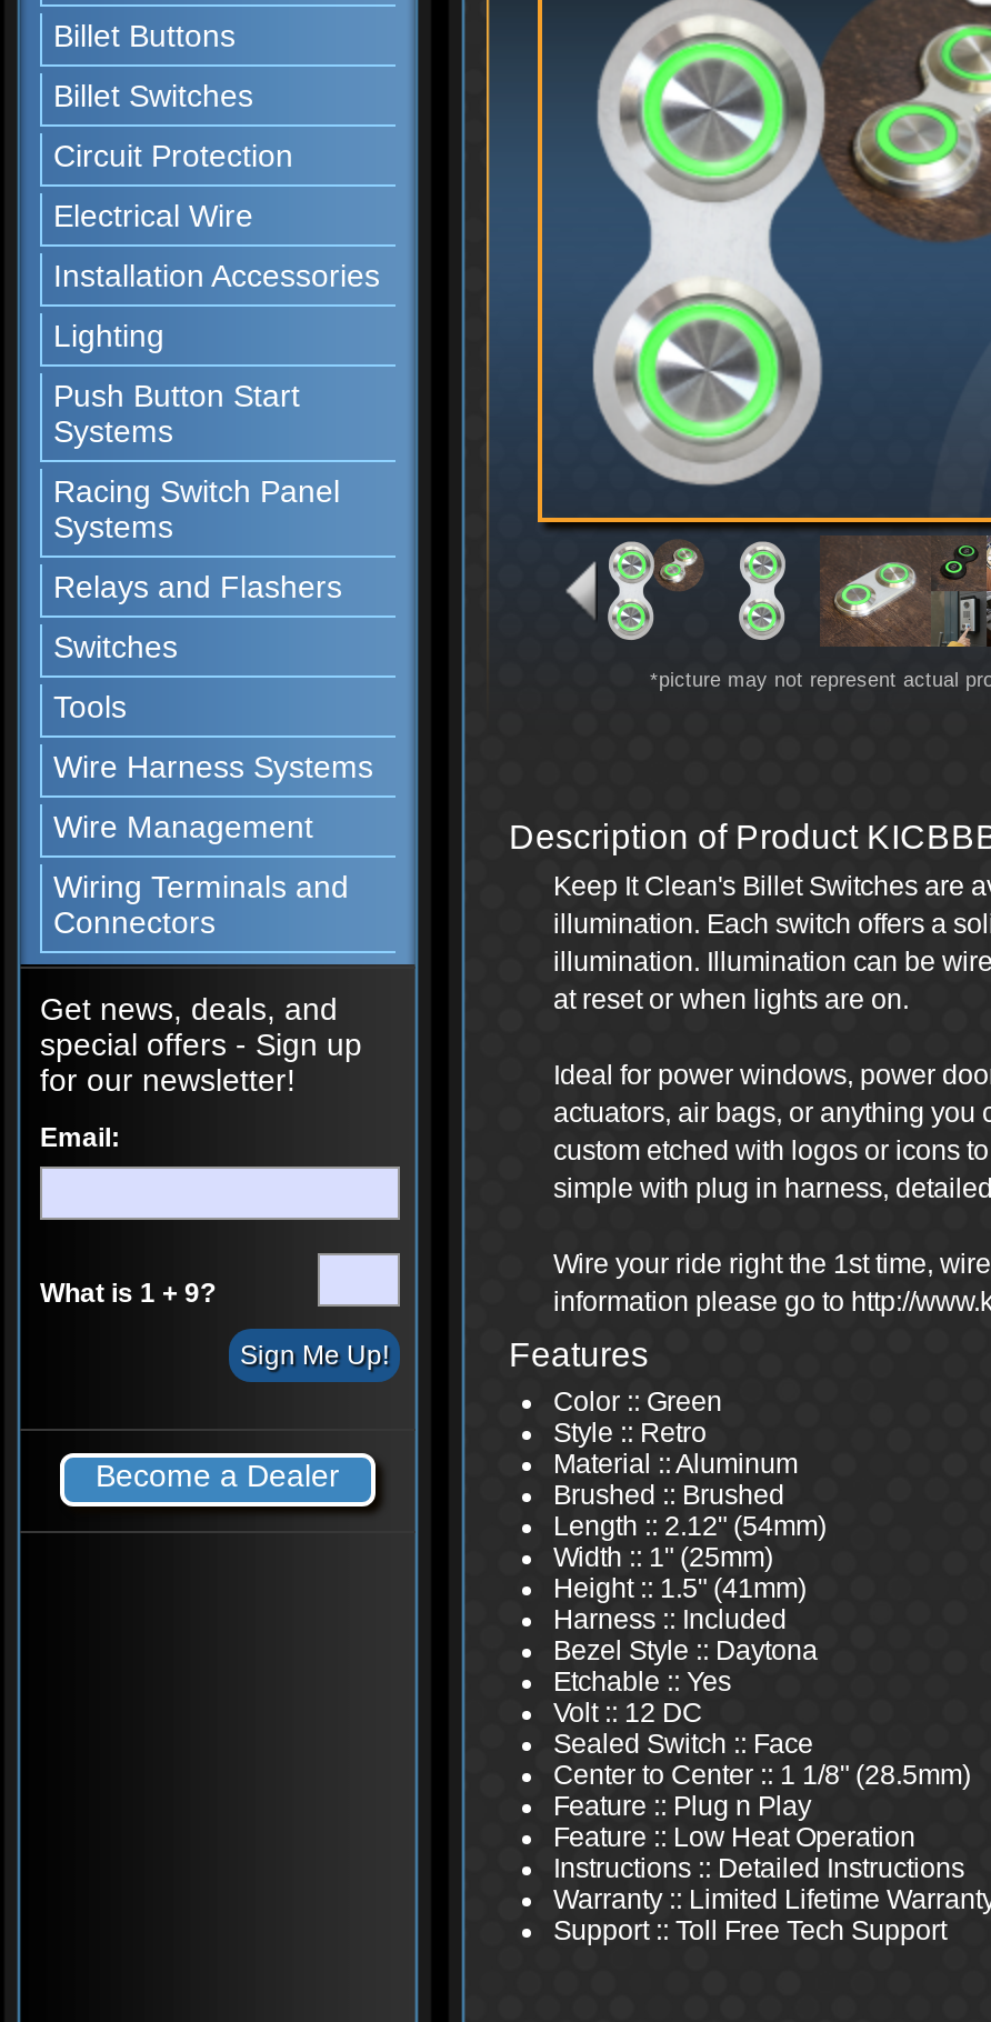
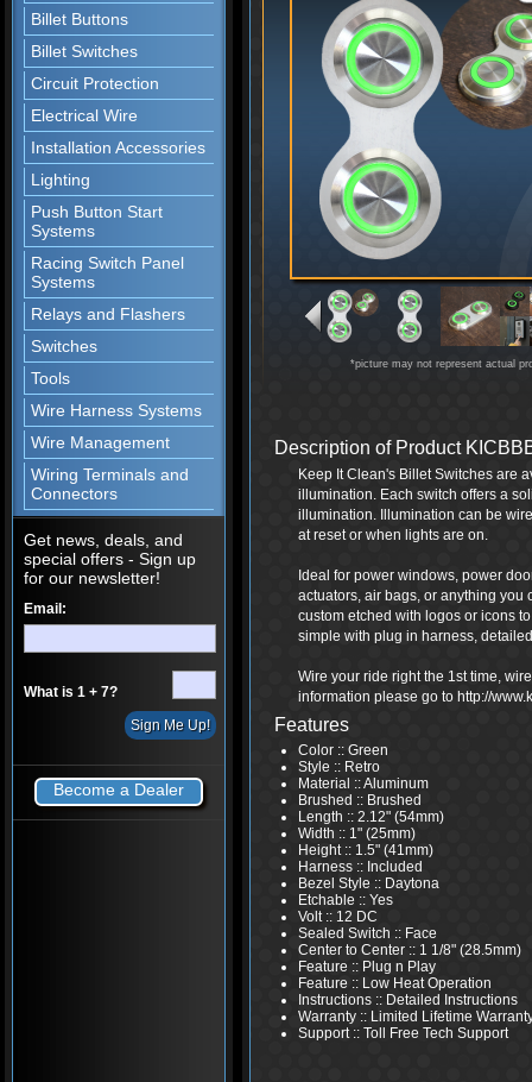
- What is 1 + 9?
+ What is 1 + 7?
